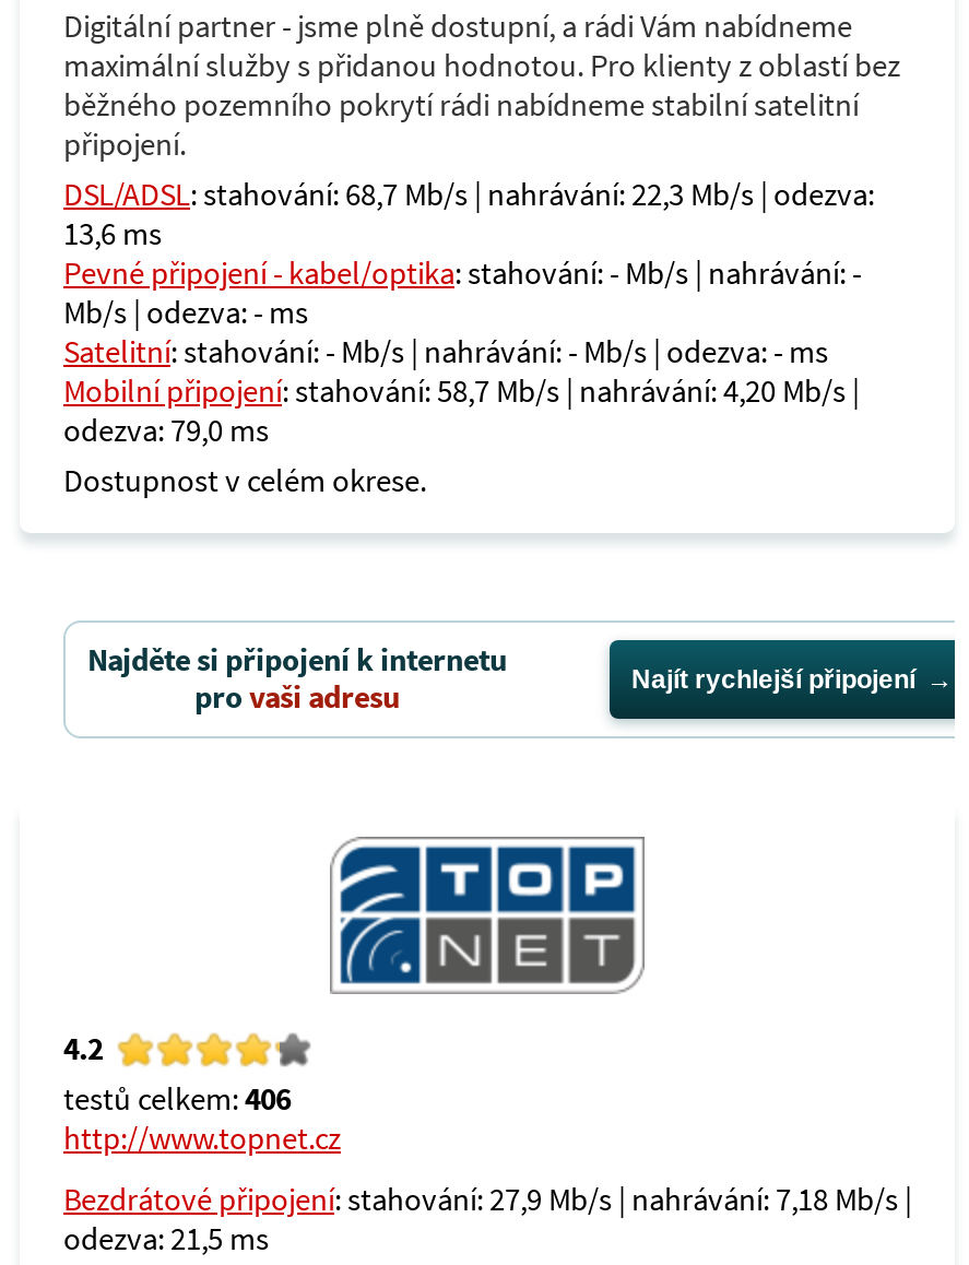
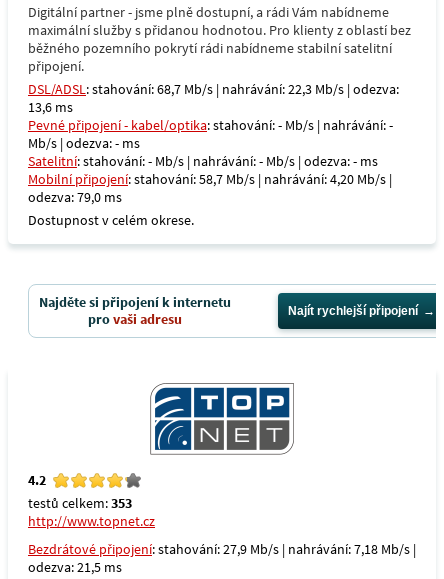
- testů celkem: 406
+ testů celkem: 353
